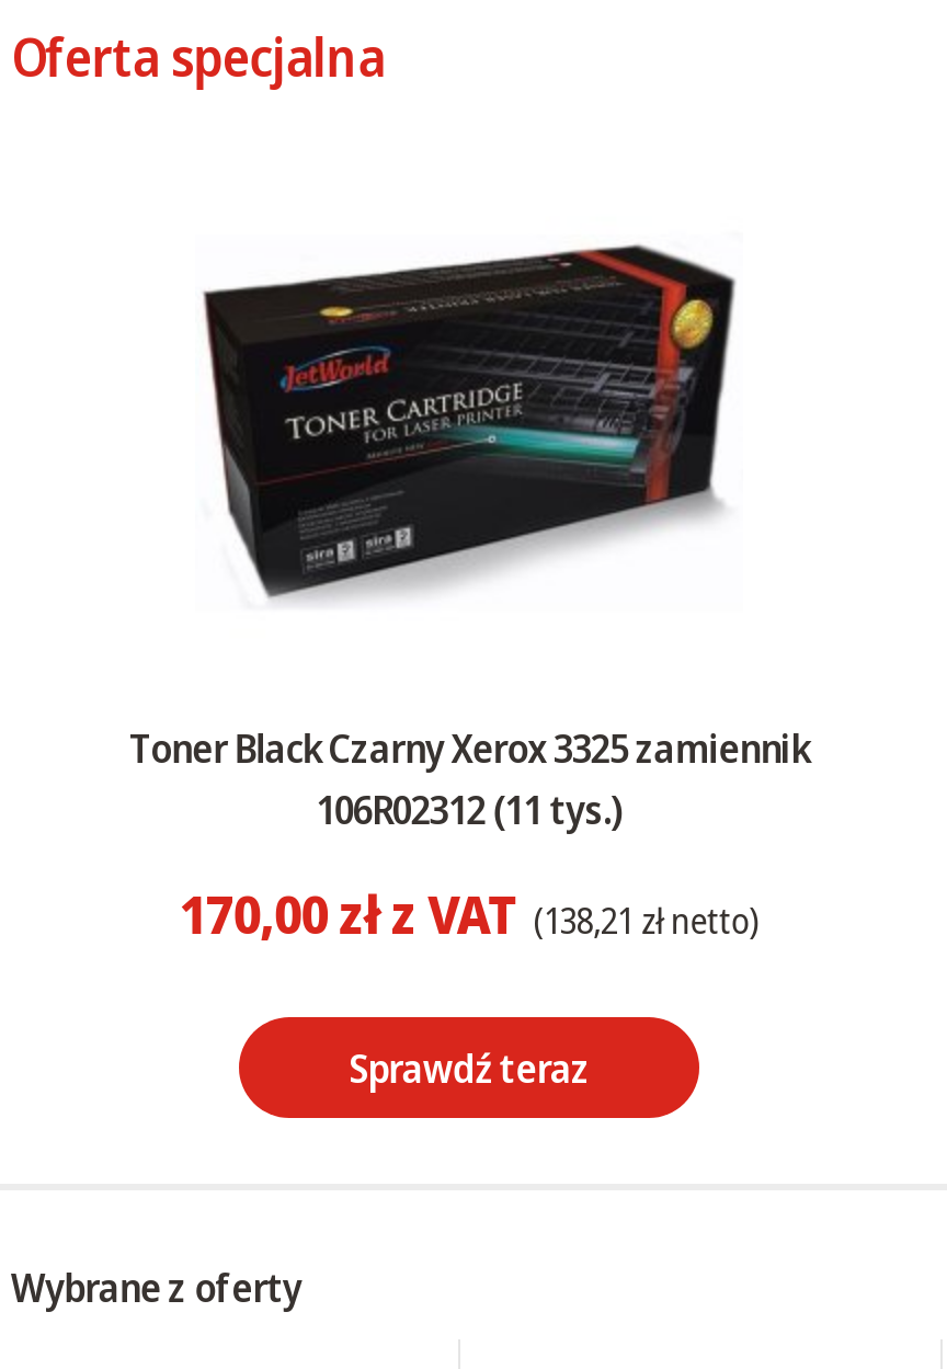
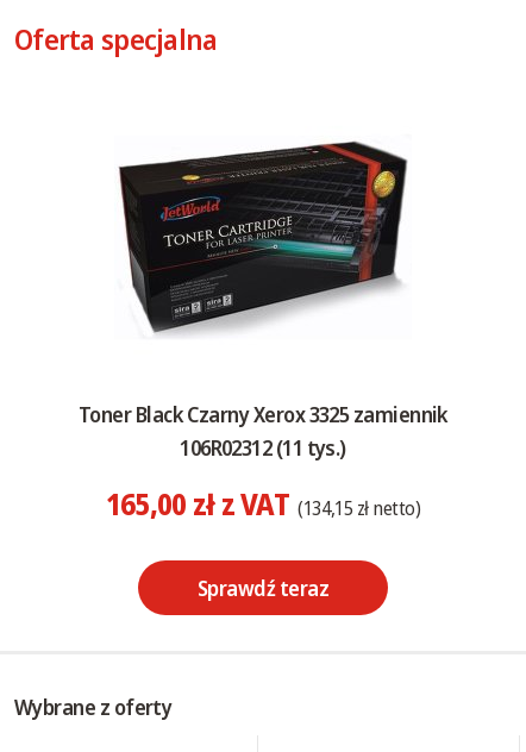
- 170,00 zł z VAT (138,21 zł netto)
+ 165,00 zł z VAT (134,15 zł netto)
